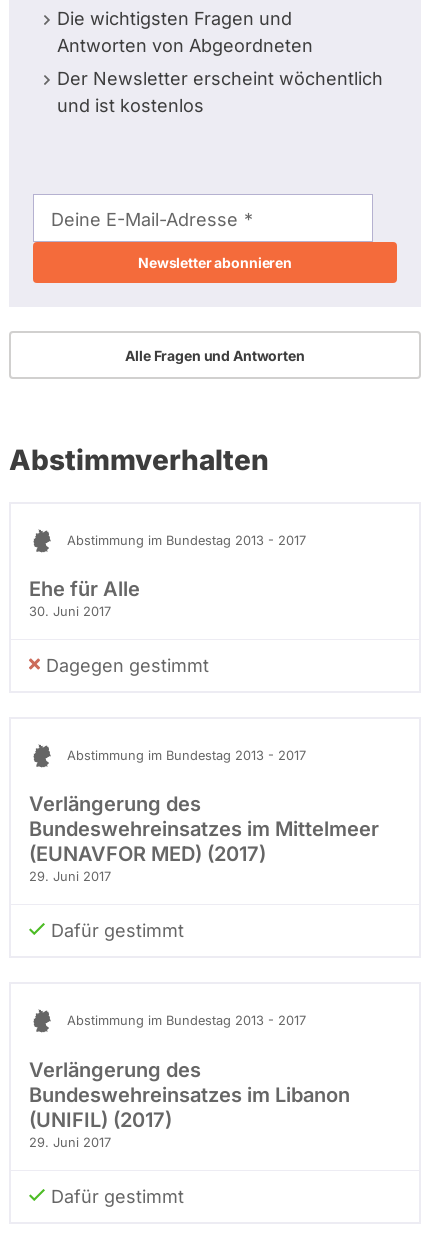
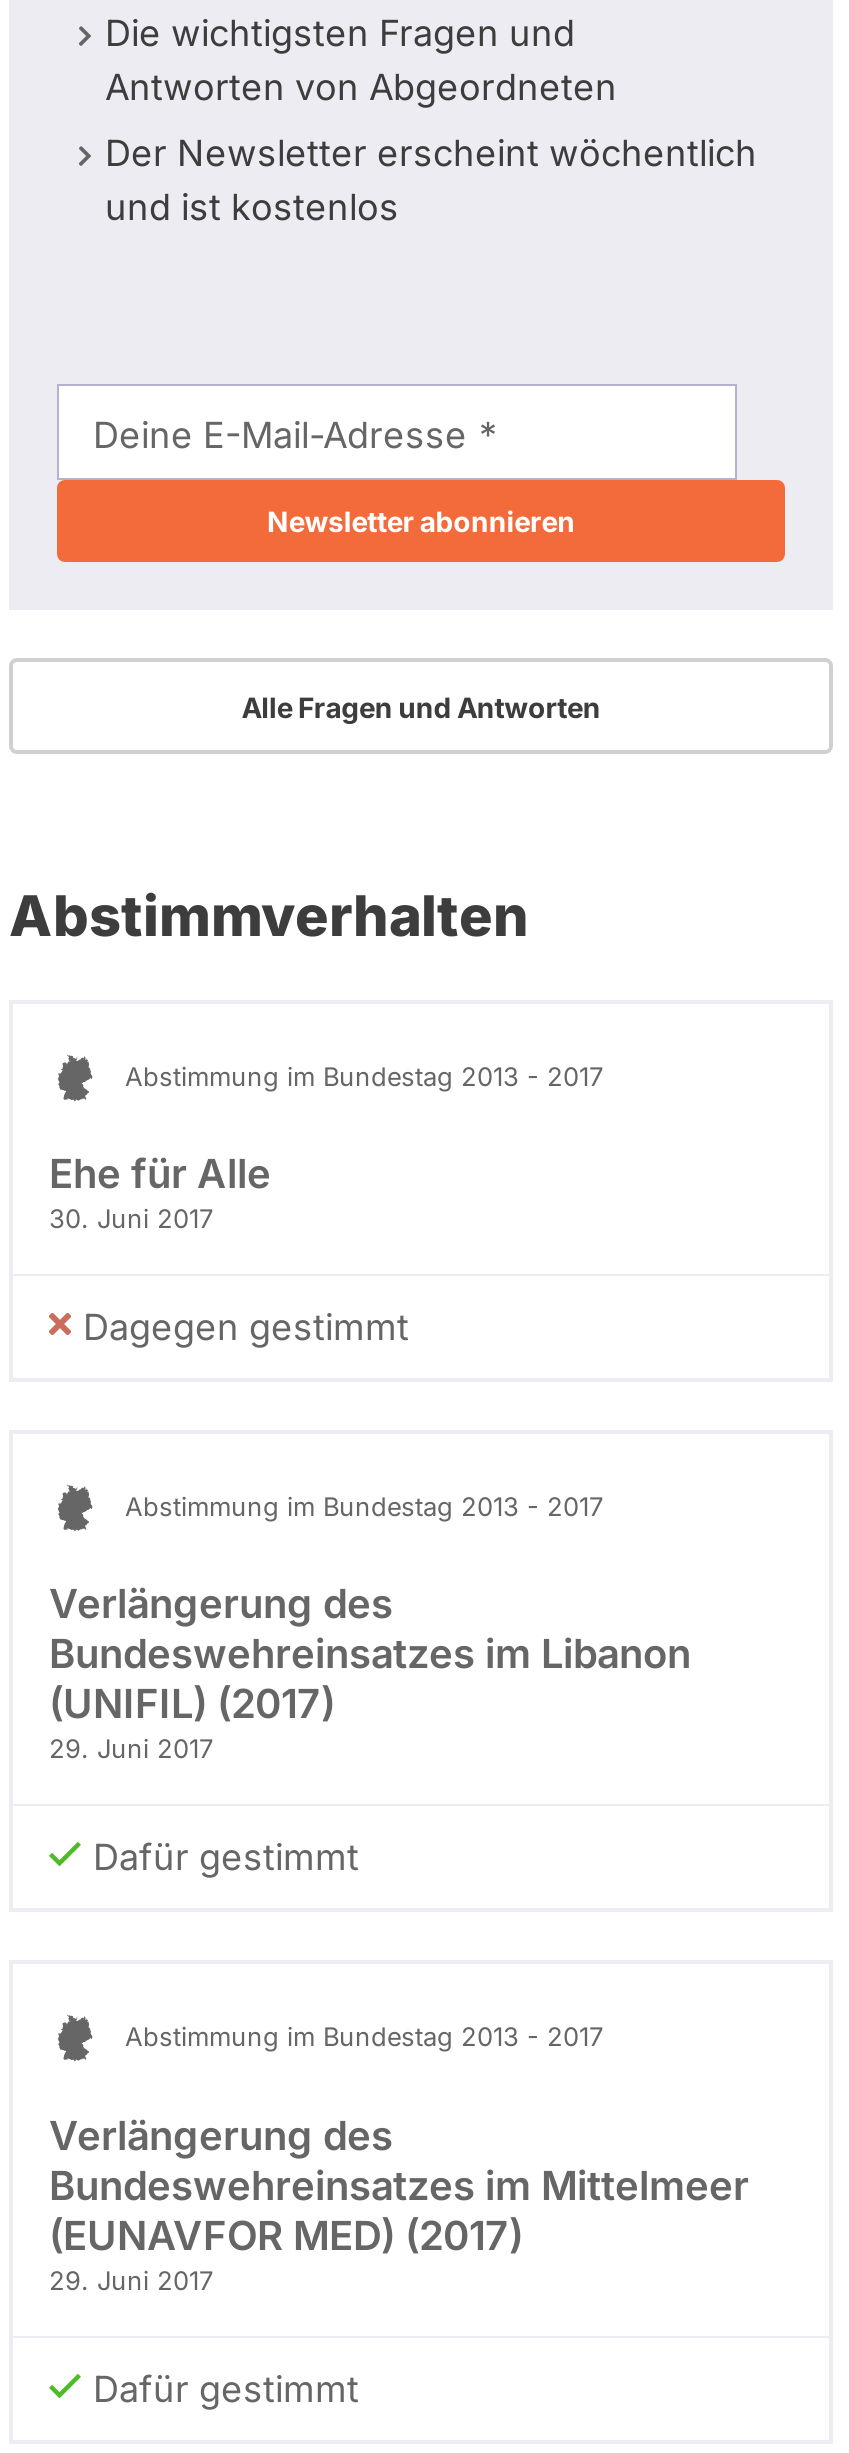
moved down: Bundeswehreinsatzes im Mittelmeer | (EUNAVFOR MED) (2017)

moved up: Bundeswehreinsatzes im Libanon | (UNIFIL) (2017)
